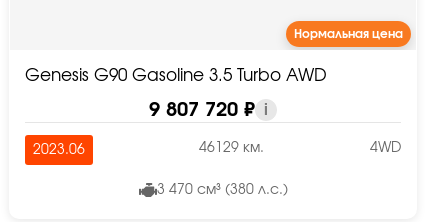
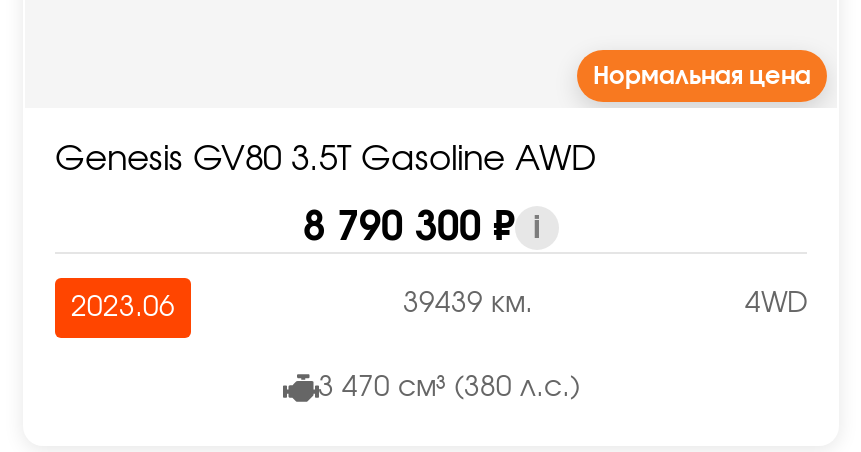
- Genesis G90 Gasoline 3.5 Turbo AWD
+ Genesis GV80 3.5T Gasoline AWD

- 9 807 720 ₽ i
+ 8 790 300 ₽ i

- 46129 км.
+ 39439 км.
